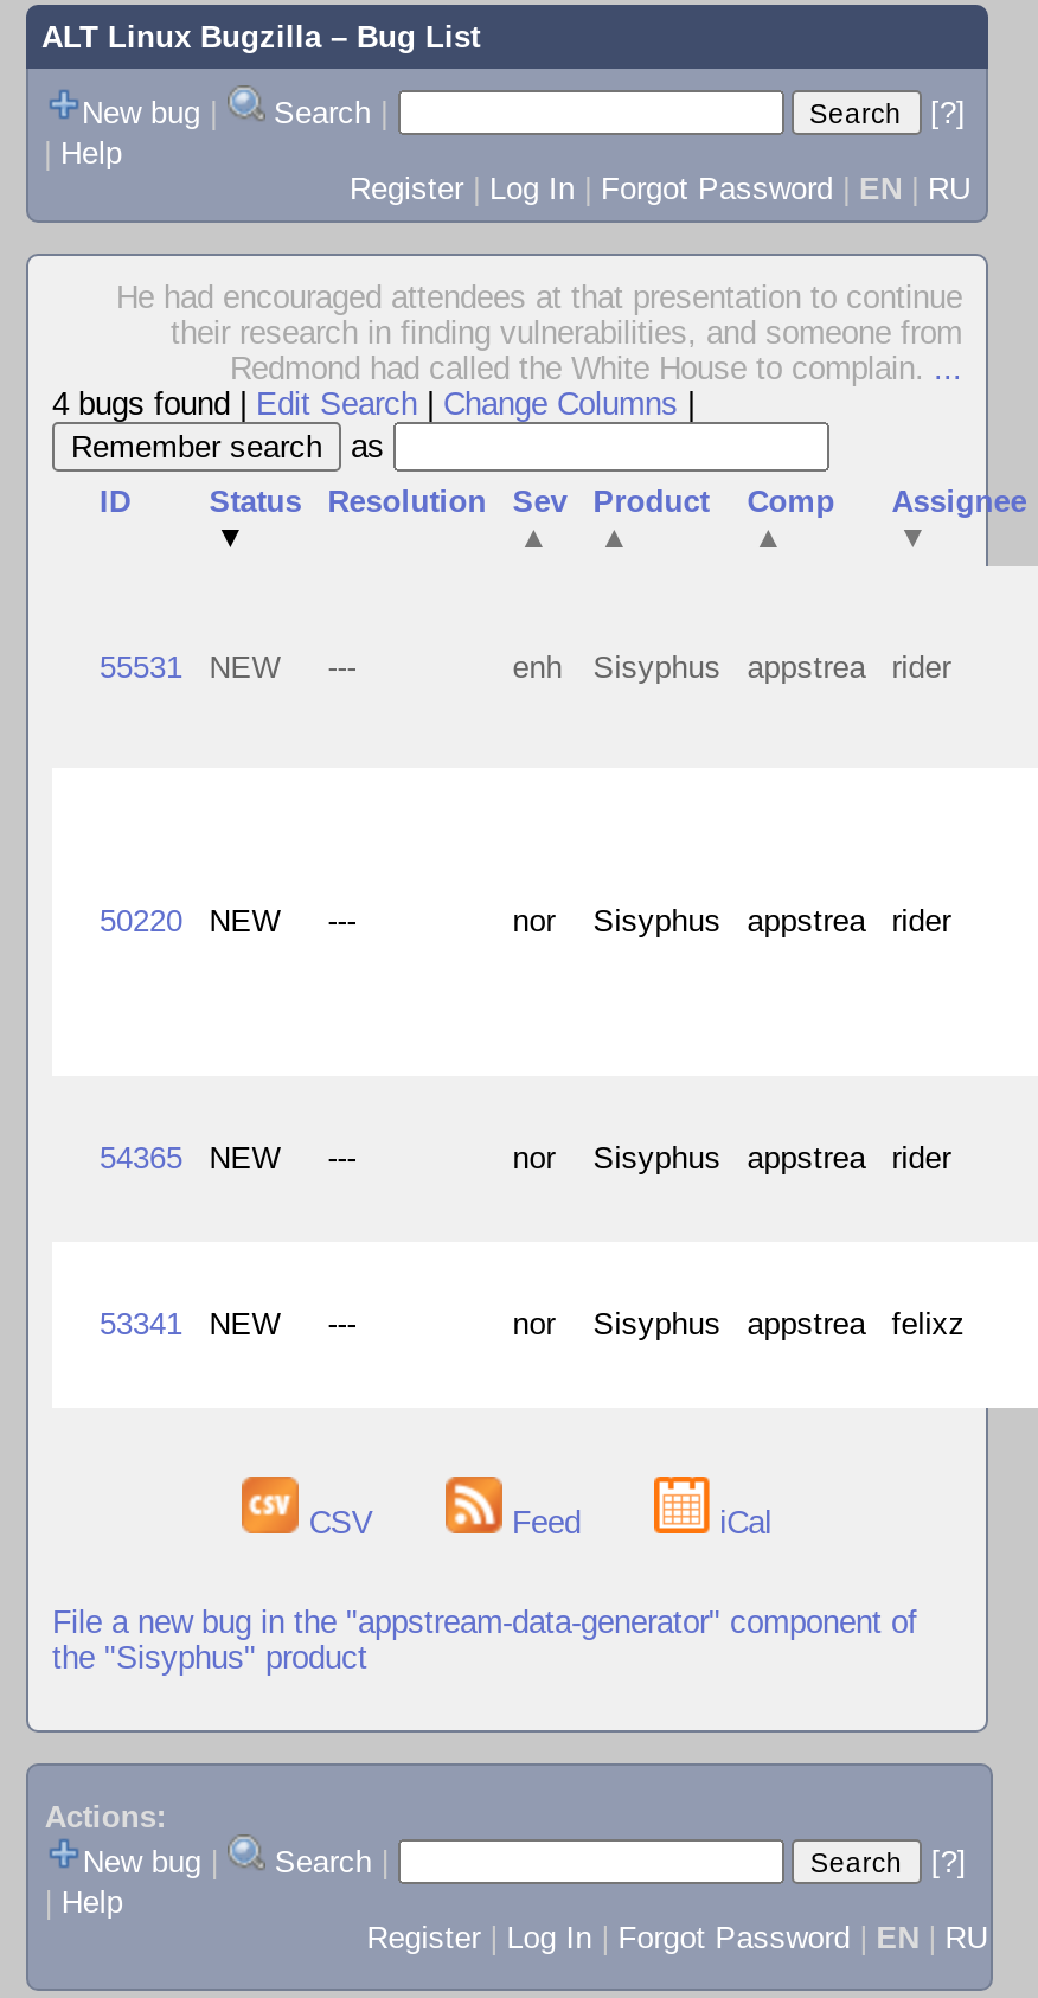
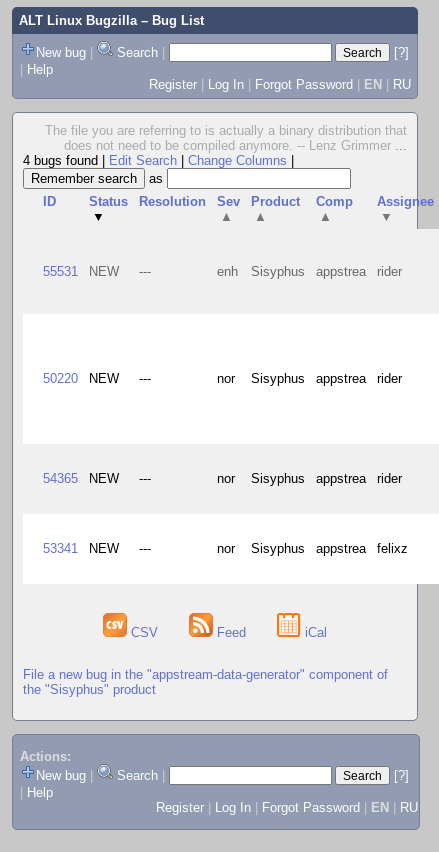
- He had encouraged attendees at that presentation to continue
- their research in finding vulnerabilities, and someone from
- Redmond had called the White House to complain....
+ The file you are referring to is actually a binary distribution that
+ does not need to be compiled anymore. -- Lenz Grimmer...
